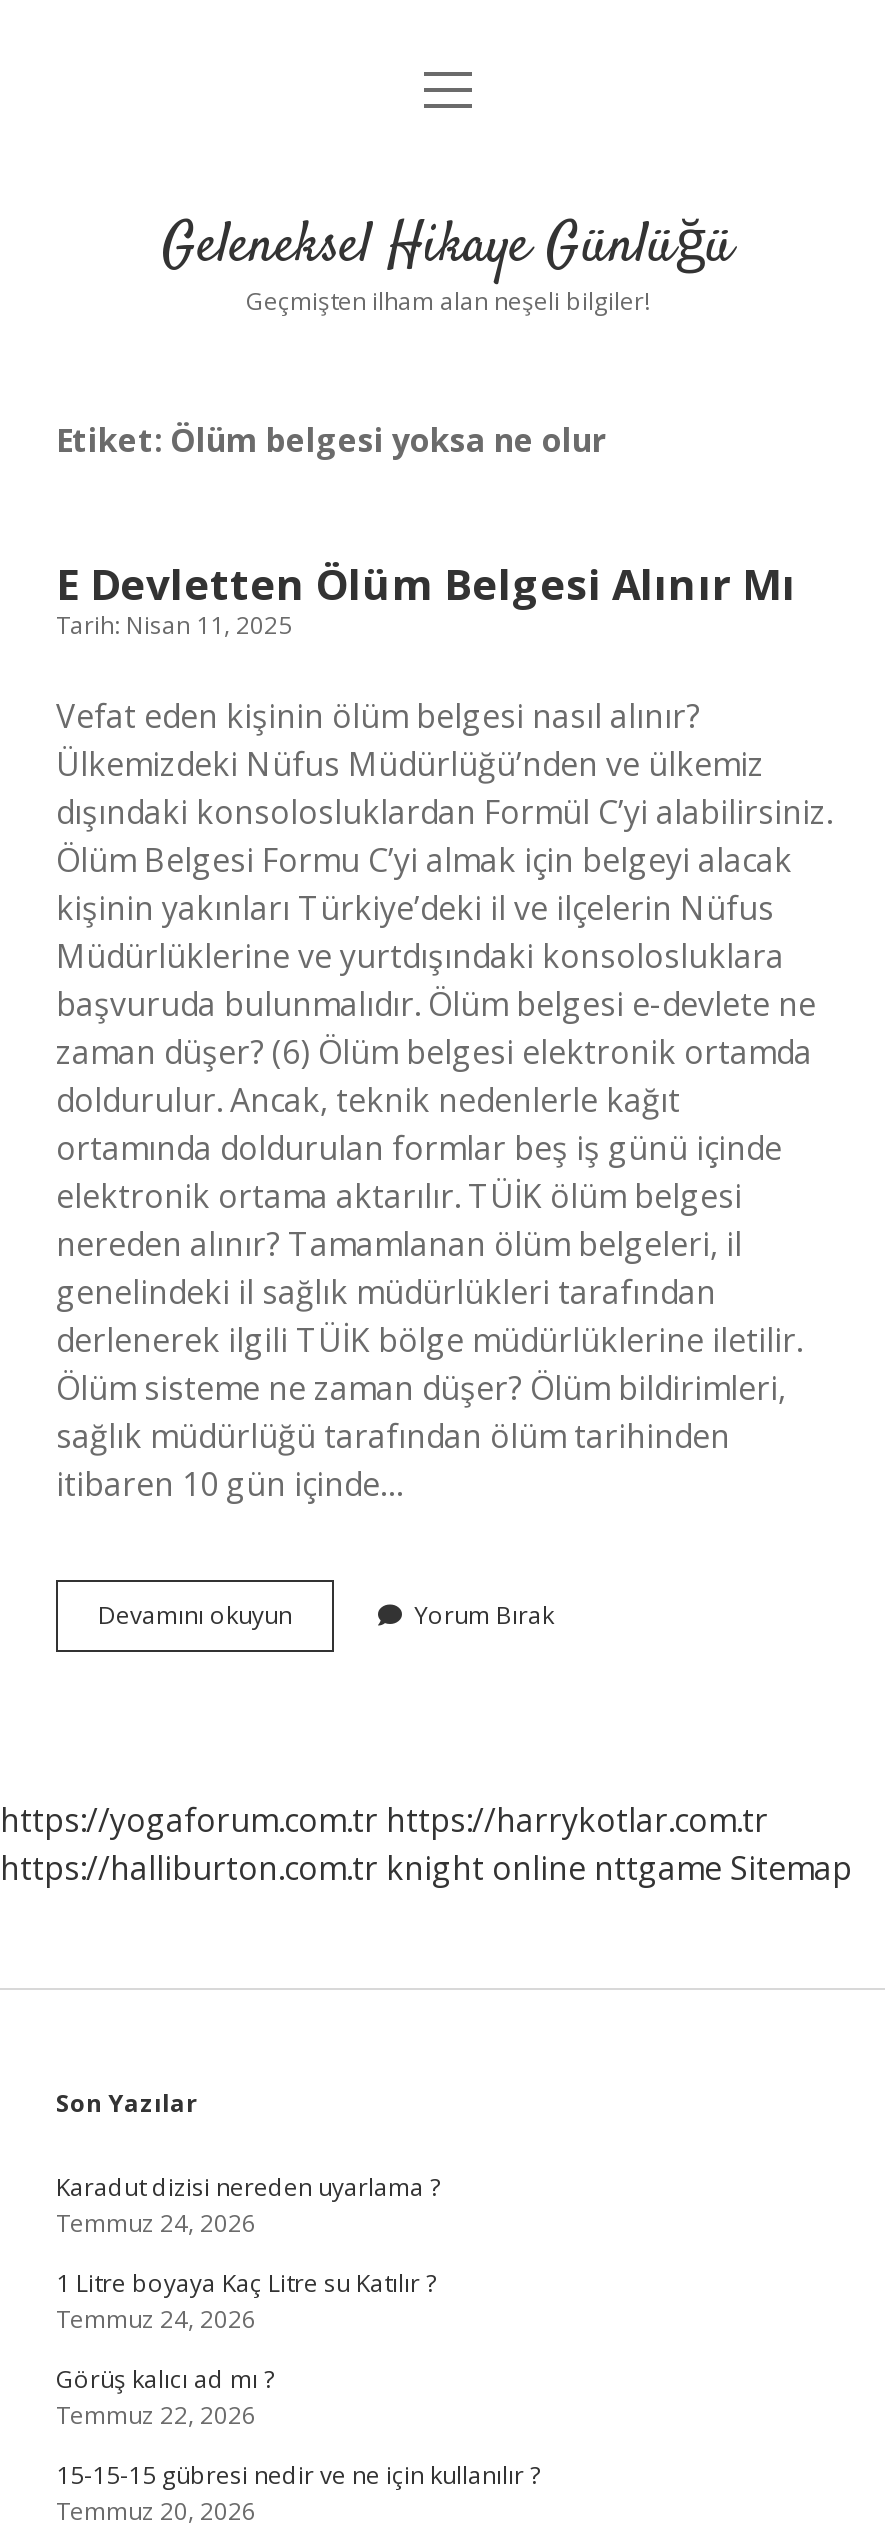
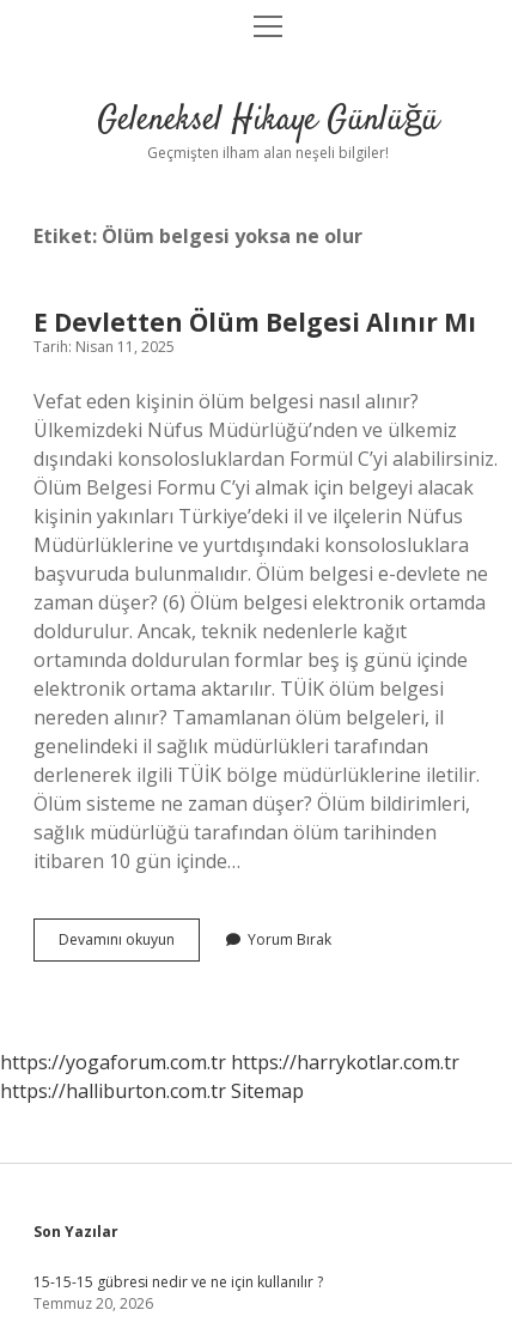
- https://halliburton.com.tr knight online nttgame Sitemap
+ https://halliburton.com.tr Sitemap

- Karadut dizisi nereden uyarlama ?
- Temmuz 24, 2026
- 1 Litre boyaya Kaç Litre su Katılır ?
- Temmuz 24, 2026
- Görüş kalıcı ad mı ?
- Temmuz 22, 2026
